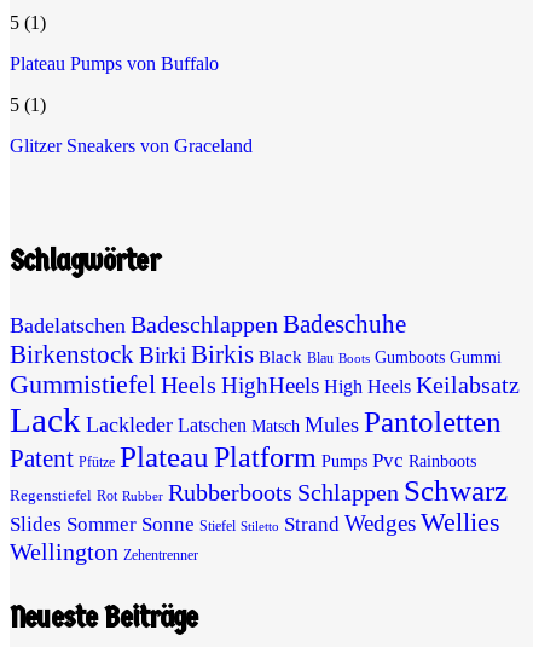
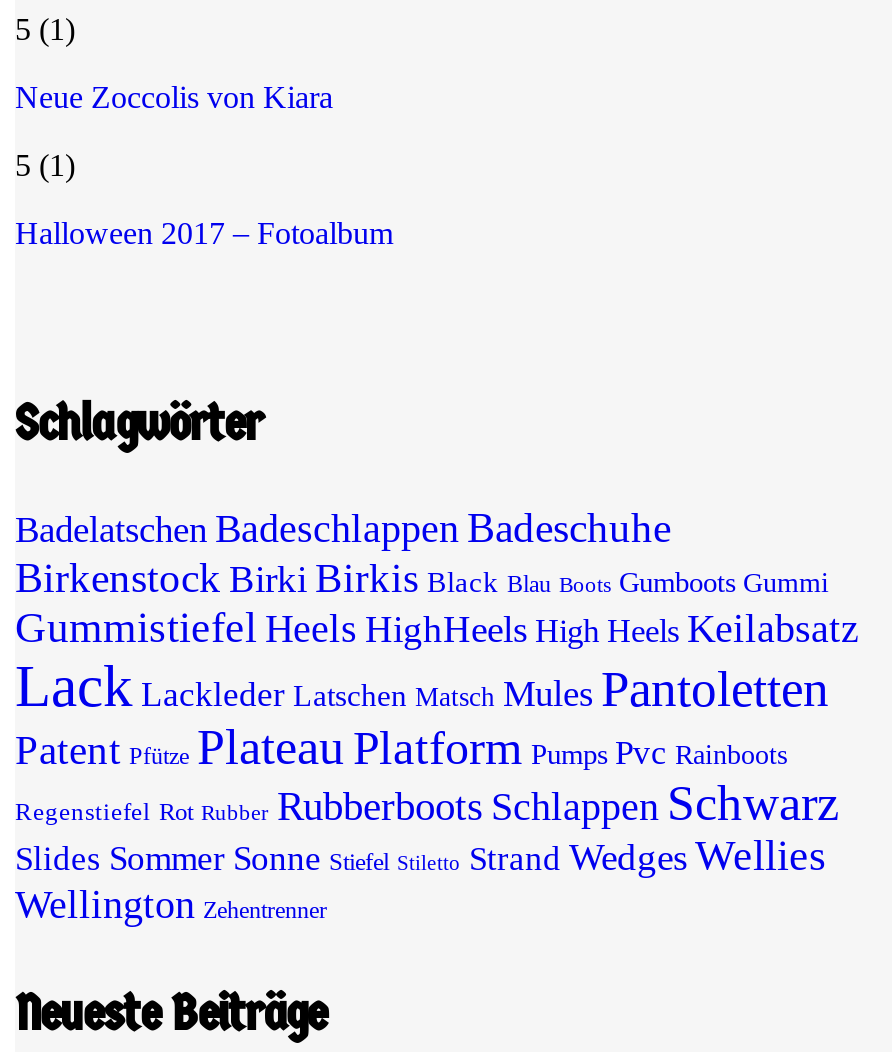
- Plateau Pumps von Buffalo
+ Neue Zoccolis von Kiara

- Glitzer Sneakers von Graceland
+ Halloween 2017 – Fotoalbum
